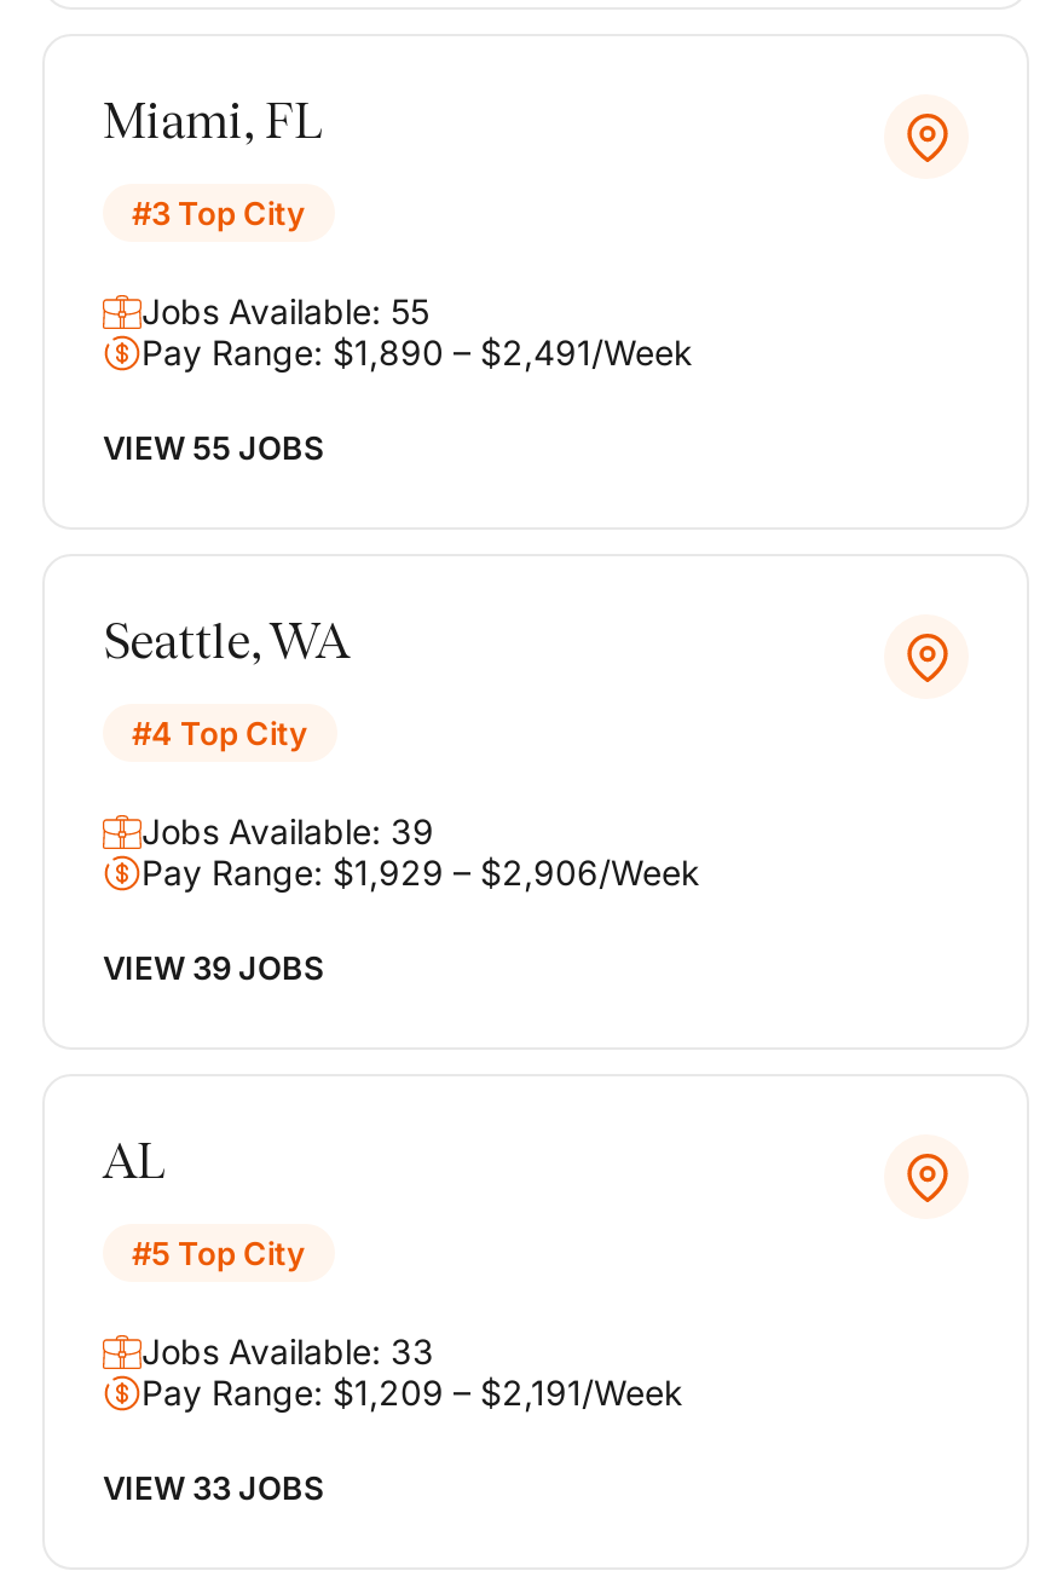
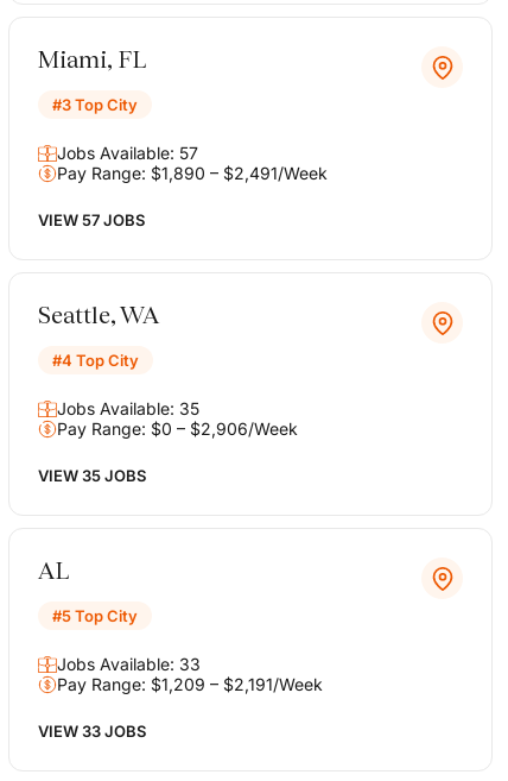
- Jobs Available: 55
+ Jobs Available: 57

- VIEW 55 JOBS
+ VIEW 57 JOBS

- Jobs Available: 39
+ Jobs Available: 35

- Pay Range: $1,929 – $2,906/Week
+ Pay Range: $0 – $2,906/Week

- VIEW 39 JOBS
+ VIEW 35 JOBS
